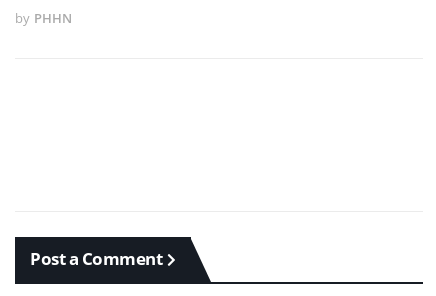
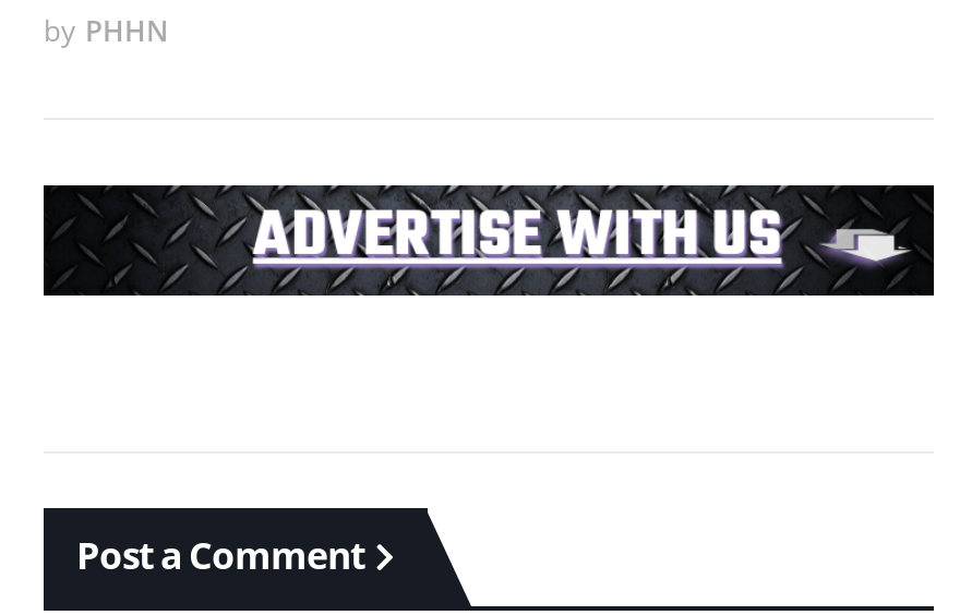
+ [image]
